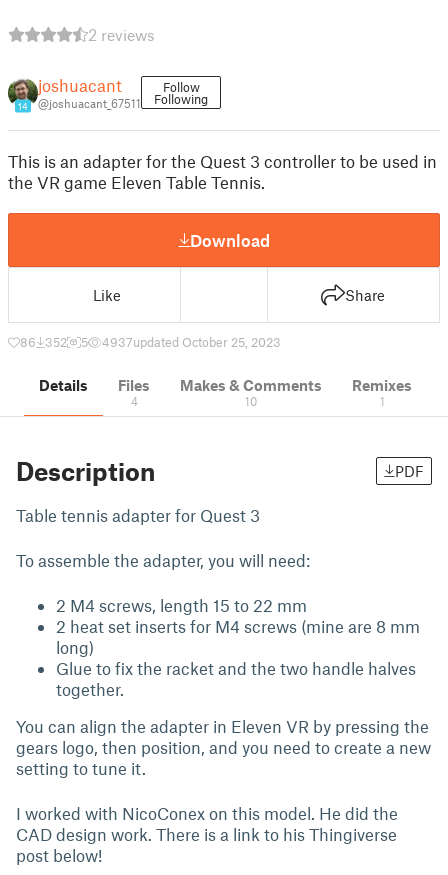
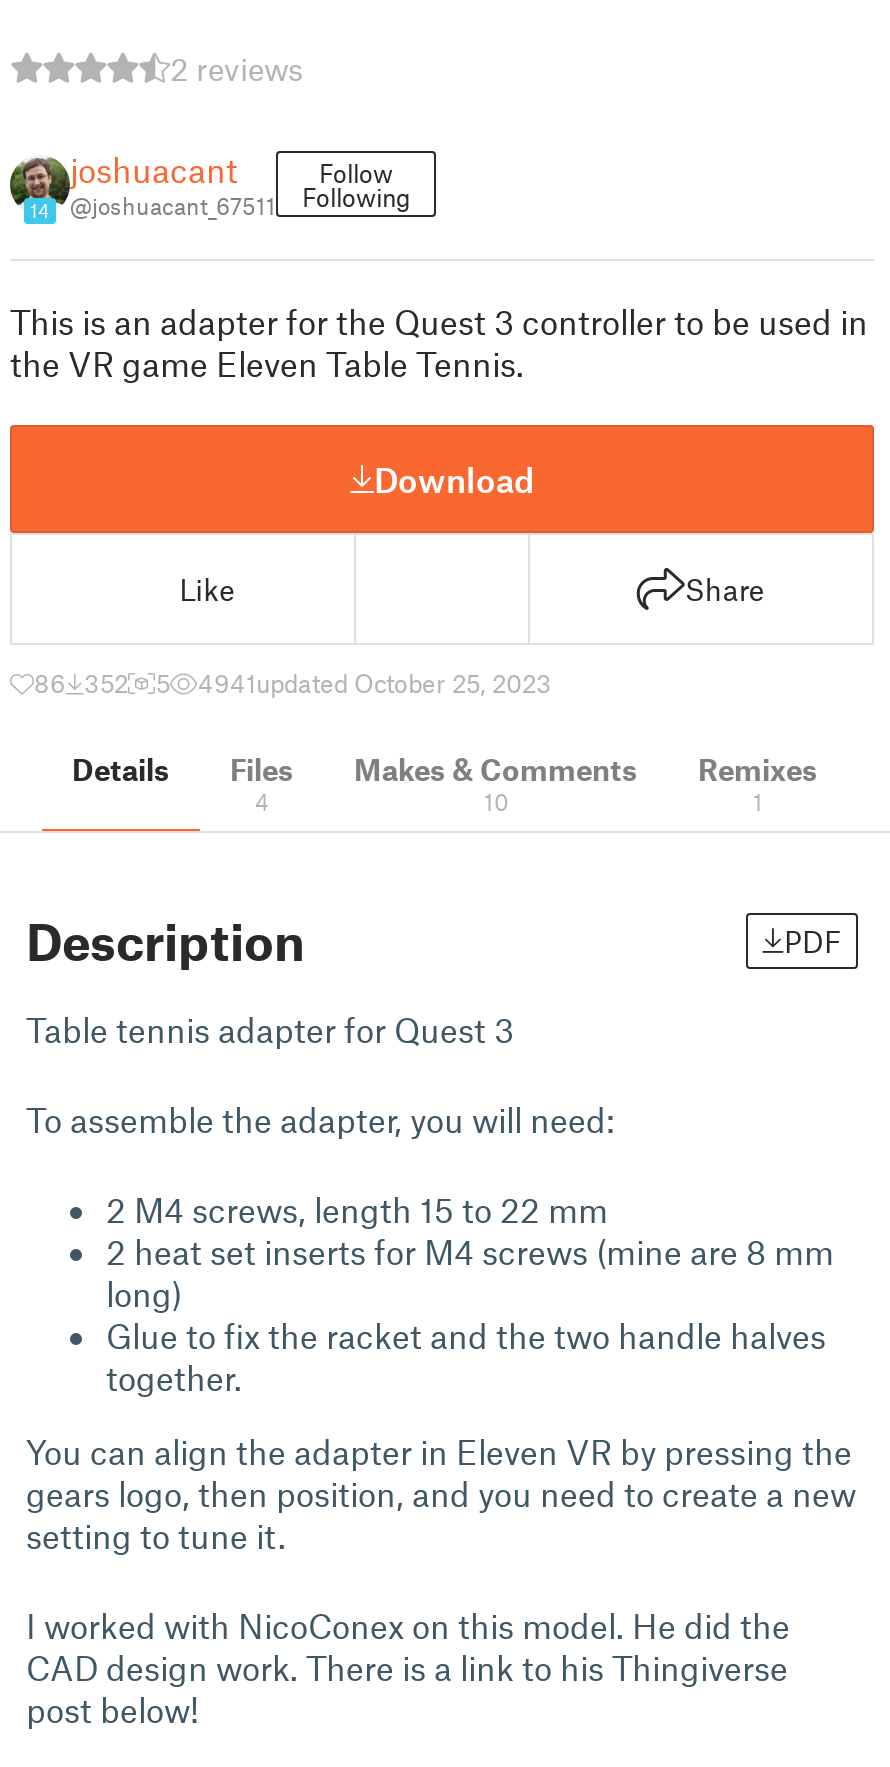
- 4937updated October 25, 2023
+ 4941updated October 25, 2023
